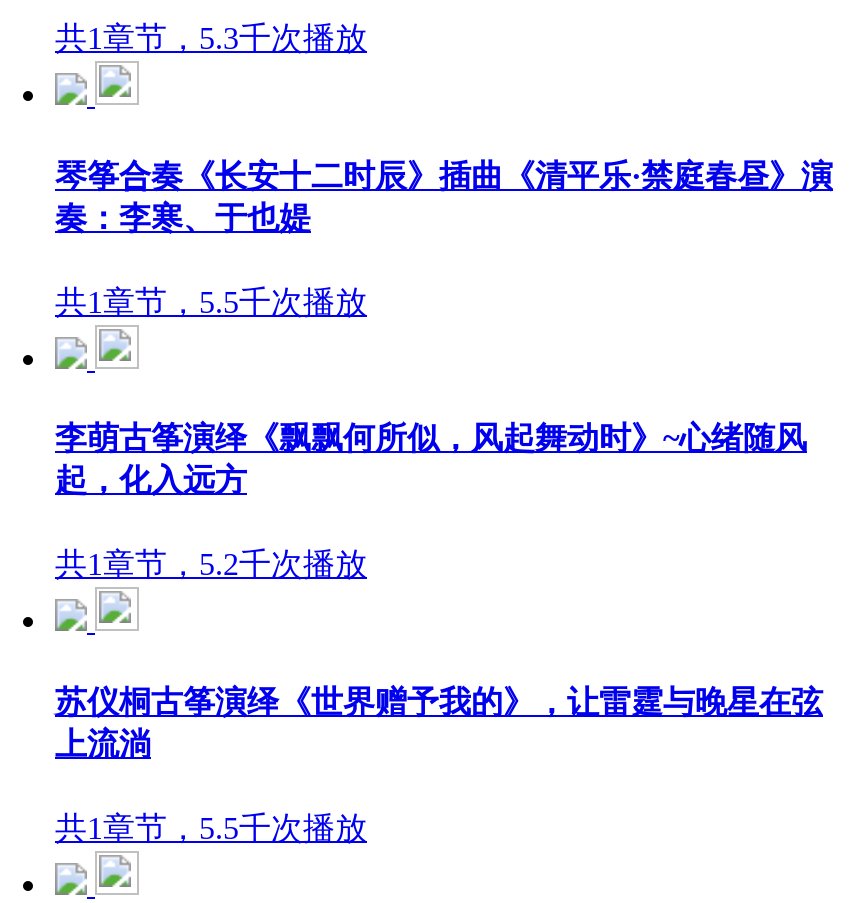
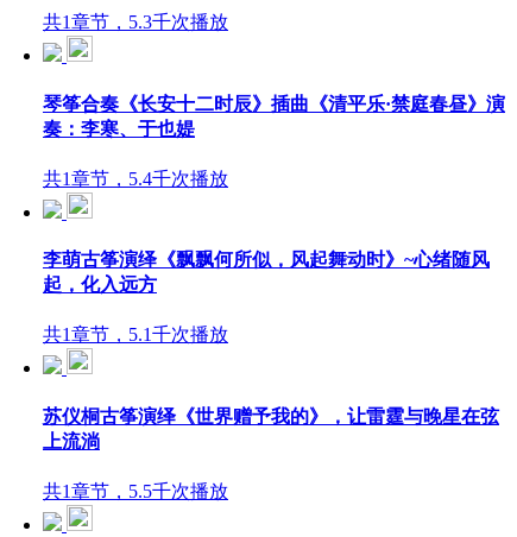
- 共1章节，5.5千次播放
+ 共1章节，5.4千次播放

- 共1章节，5.2千次播放
+ 共1章节，5.1千次播放
